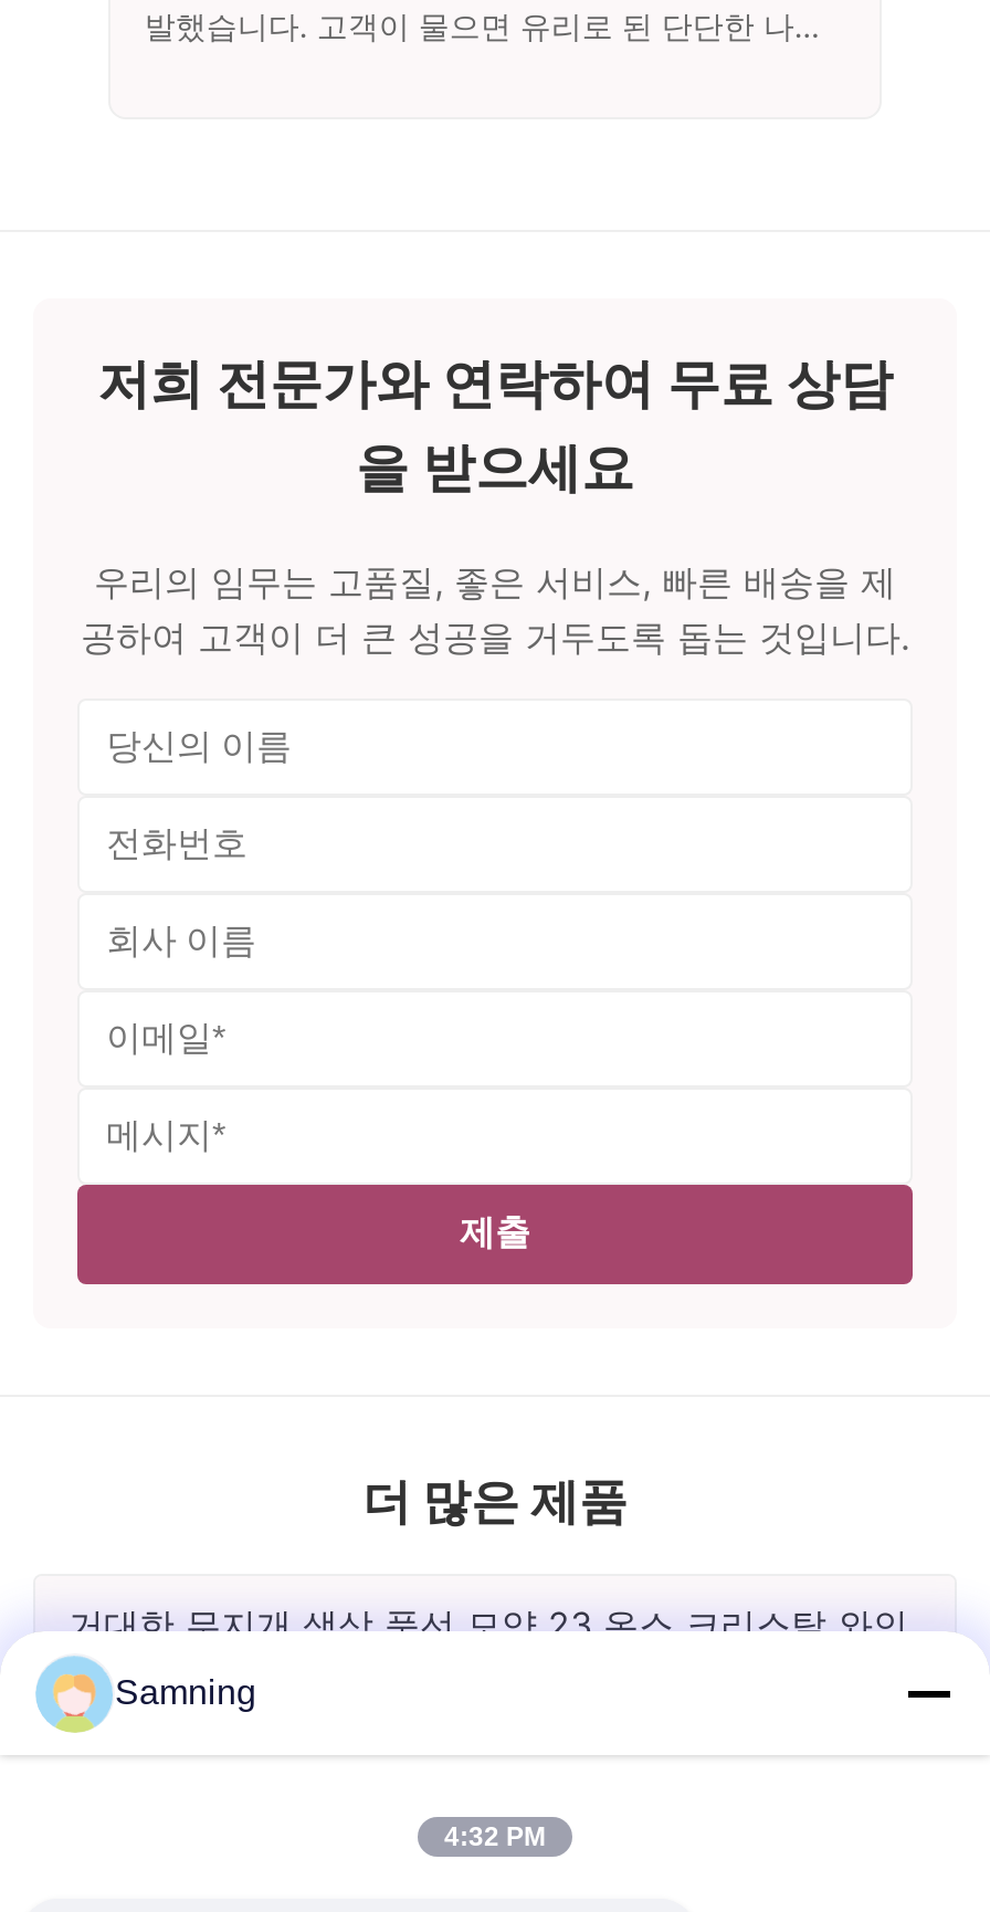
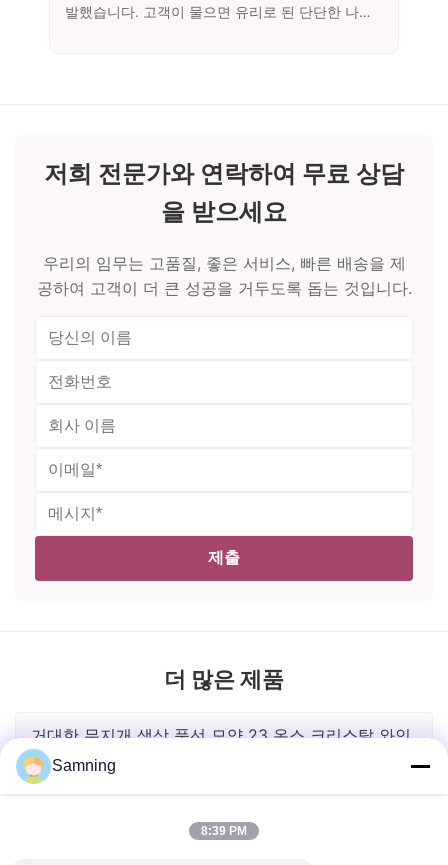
- 4:32 PM
+ 8:39 PM
